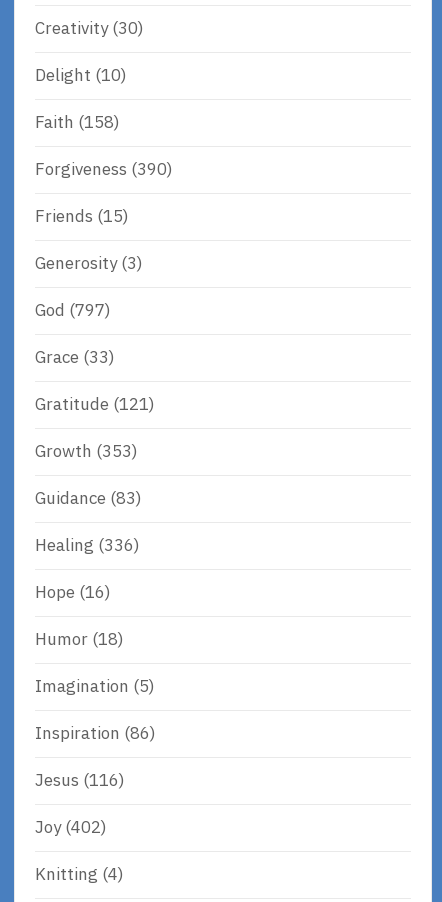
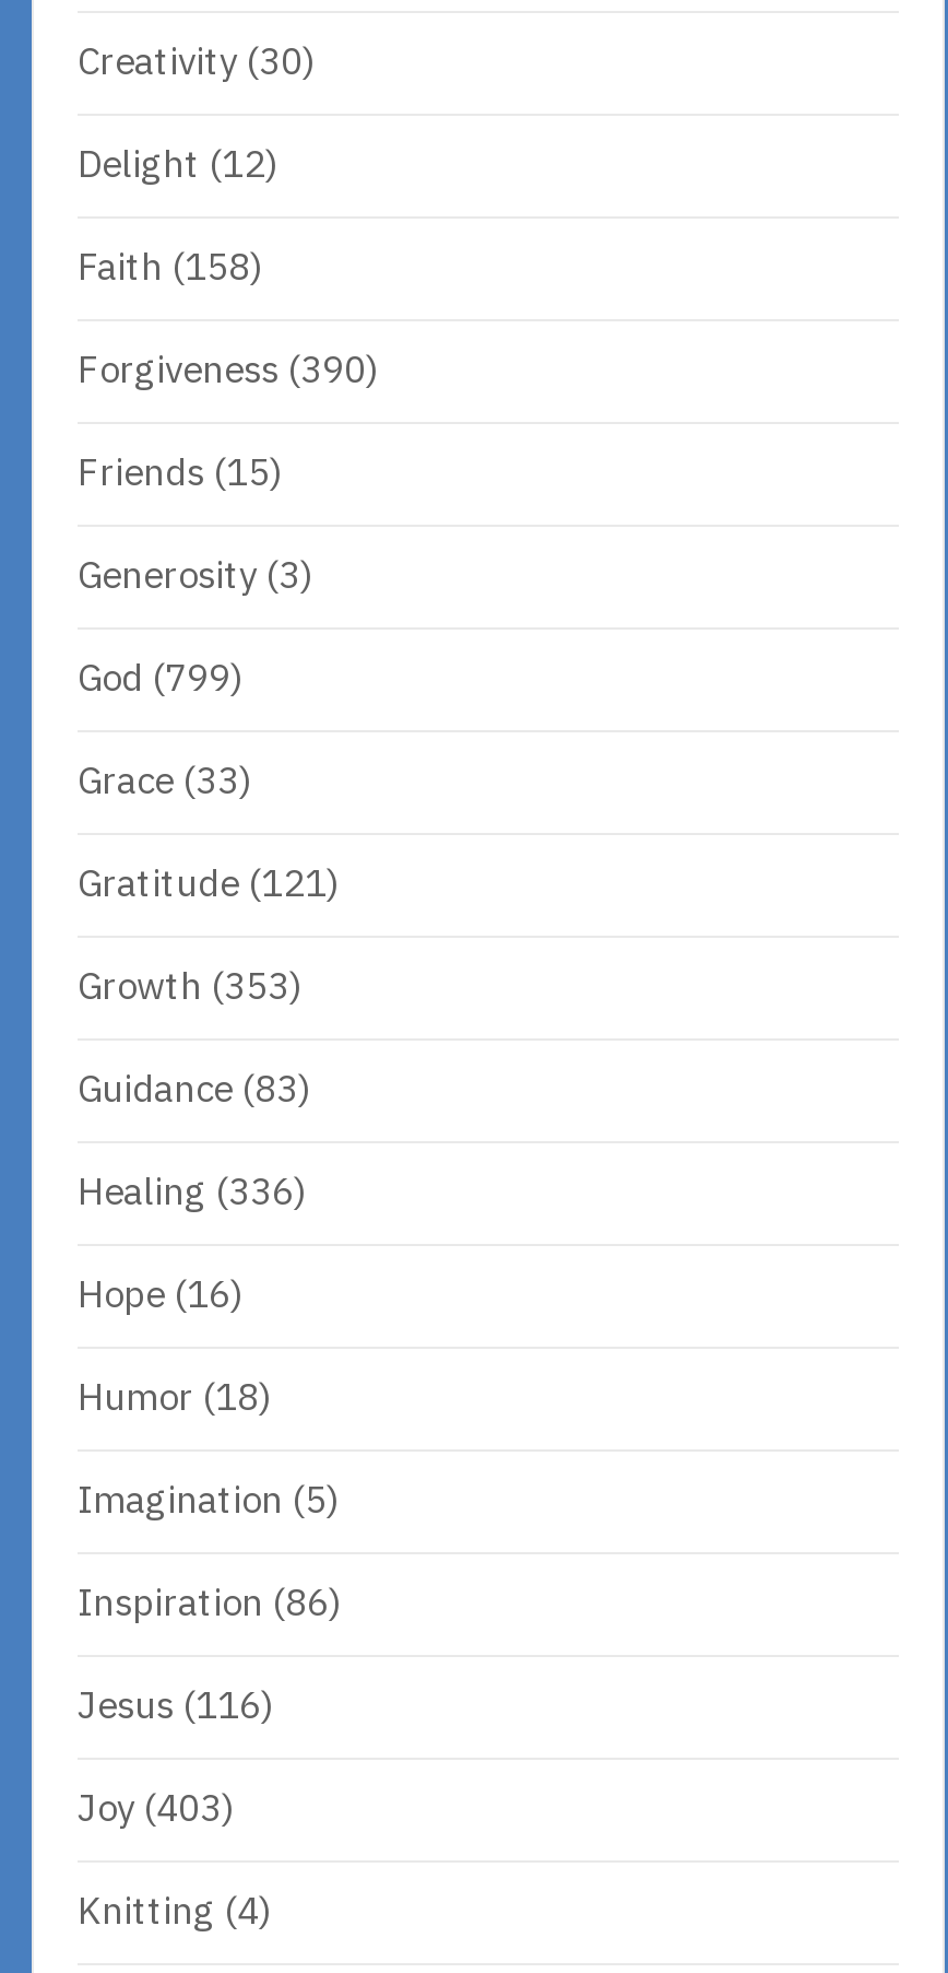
- Delight (10)
+ Delight (12)

- God (797)
+ God (799)

- Joy (402)
+ Joy (403)
